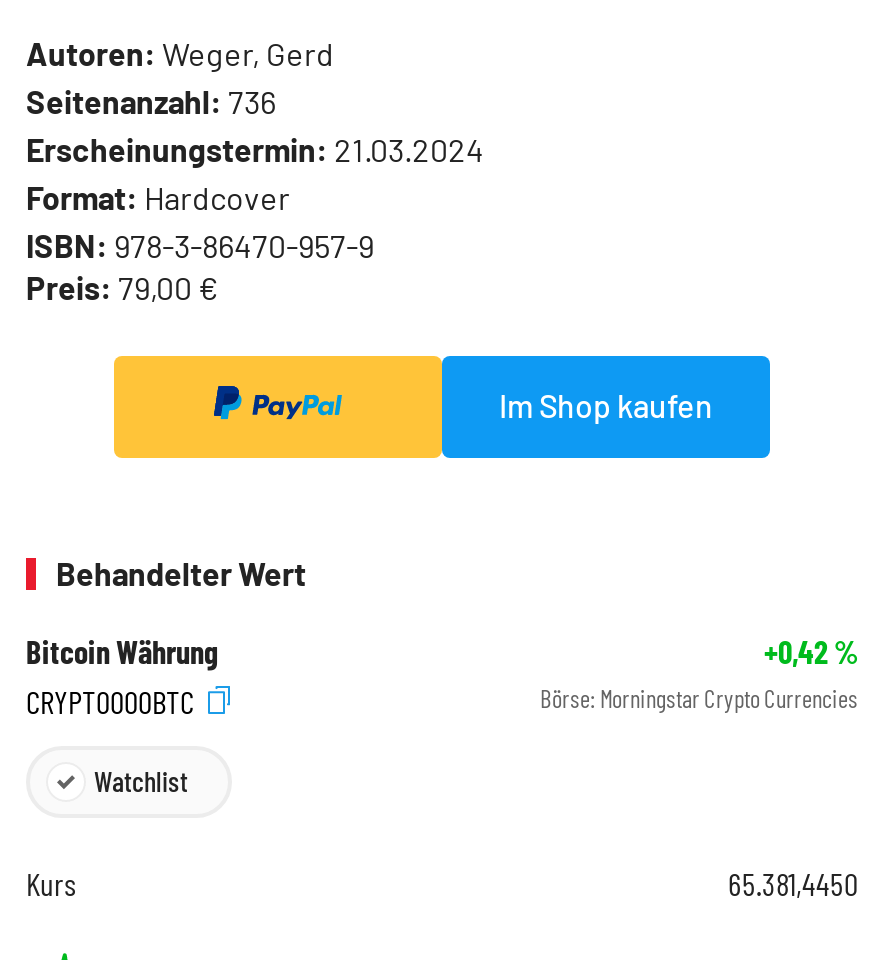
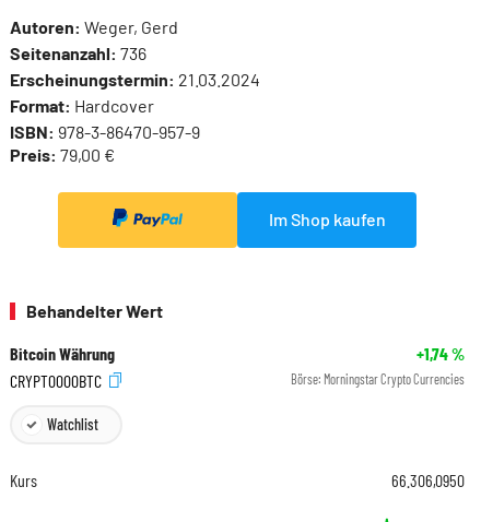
- +0,42%
+ +1,74%

- 65.381,4450
+ 66.306,0950
